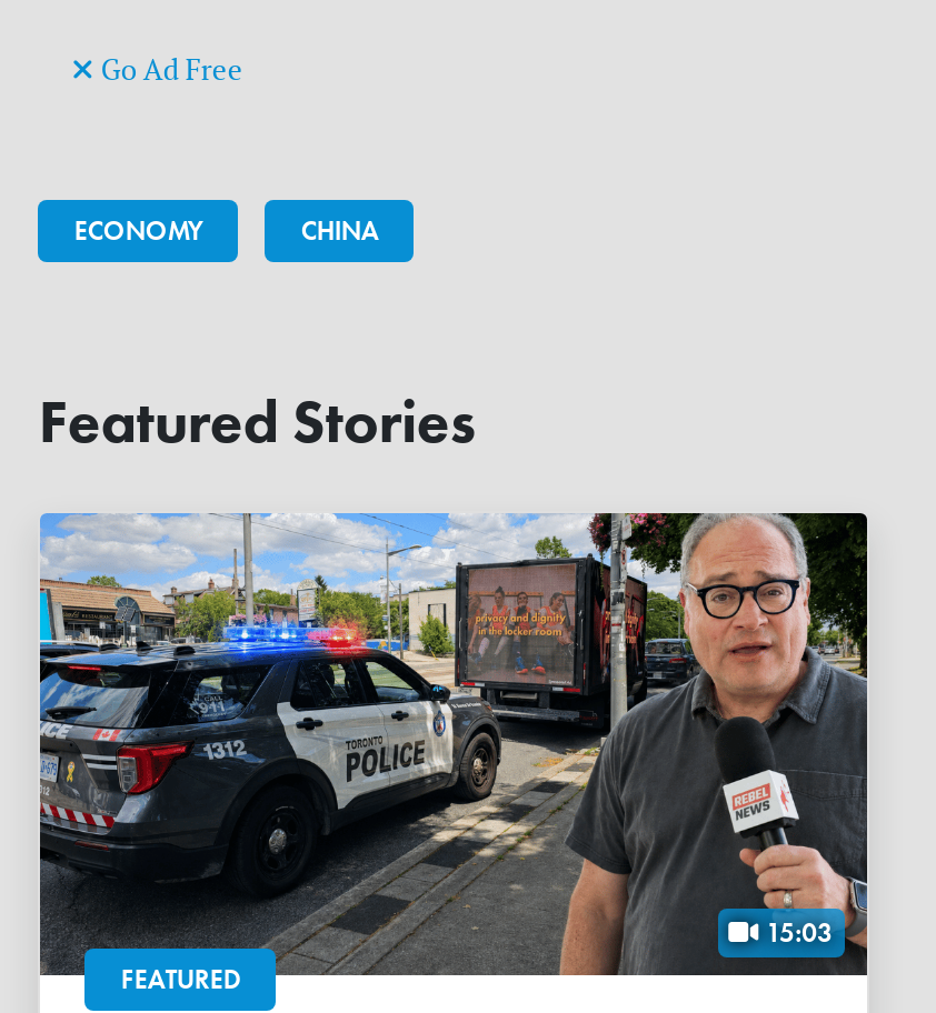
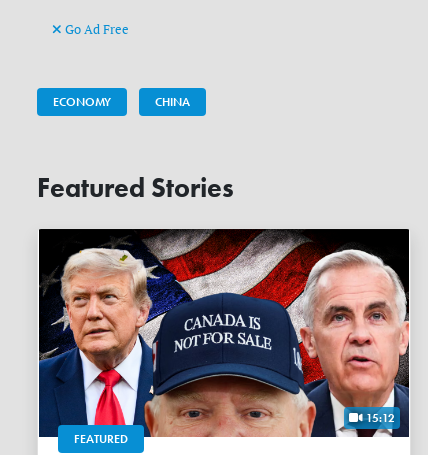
- [image]
- 15:03
+ [image]
+ 15:12
